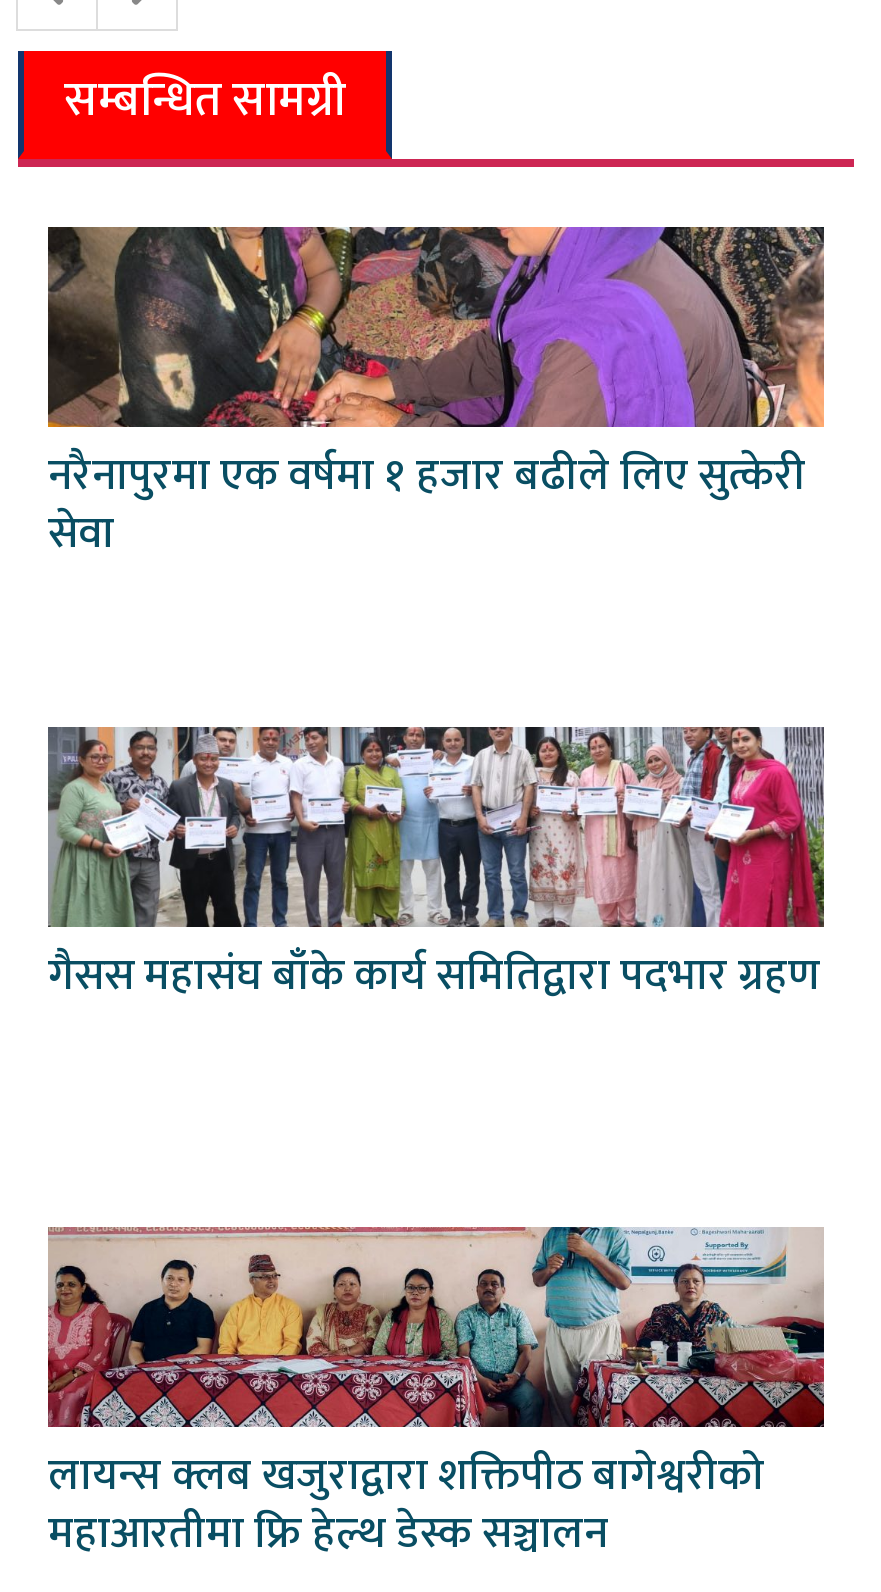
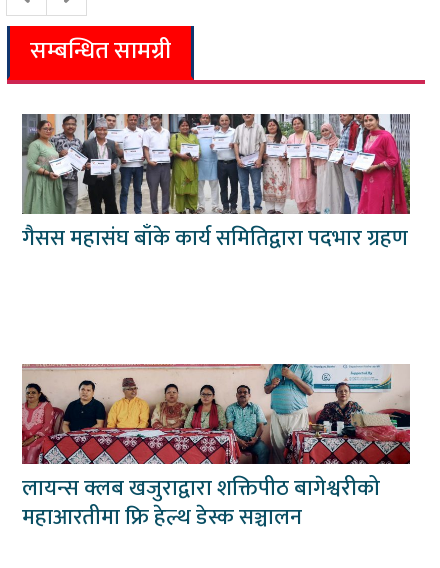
- [image]
- नरैनापुरमा एक वर्षमा १ हजार बढीले लिए सुत्केरी
- सेवा
